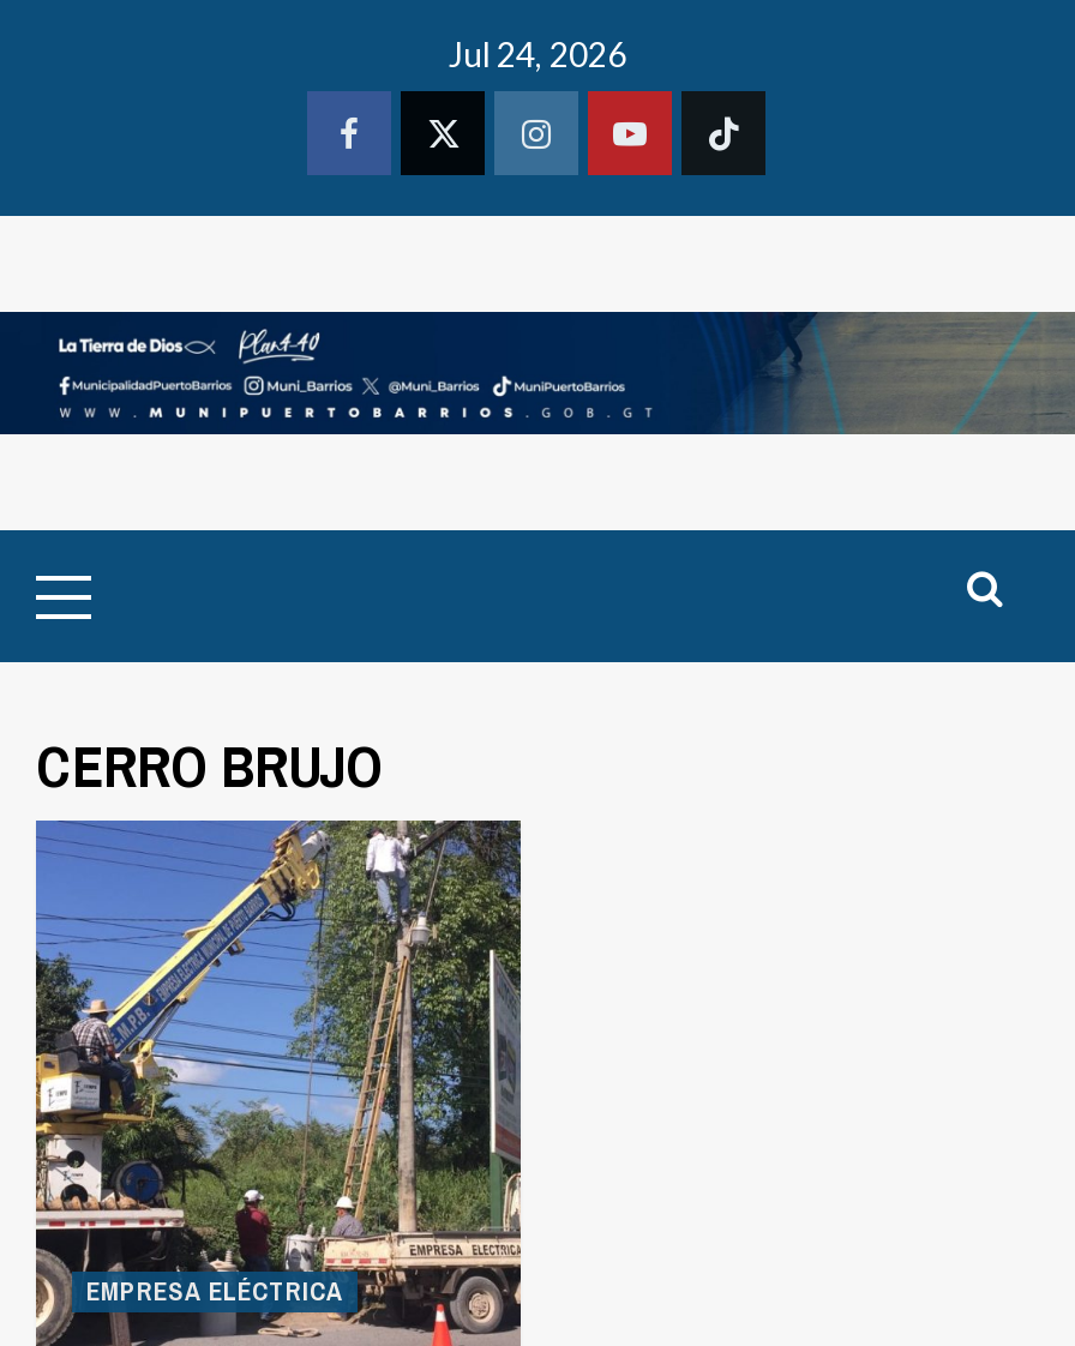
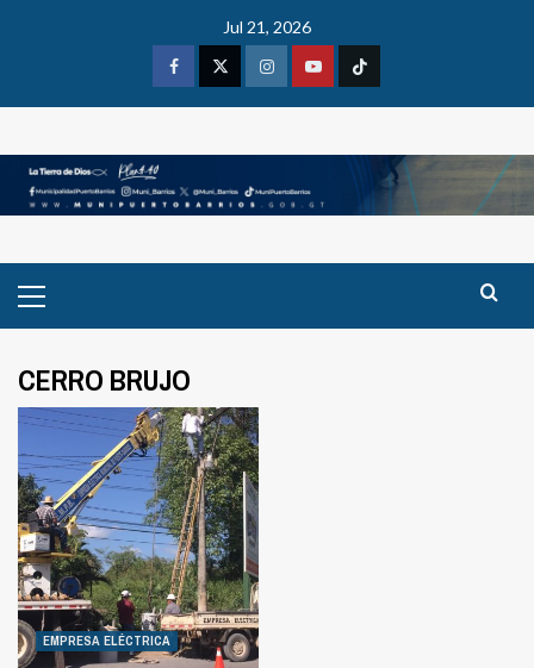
- Jul 24, 2026
+ Jul 21, 2026
